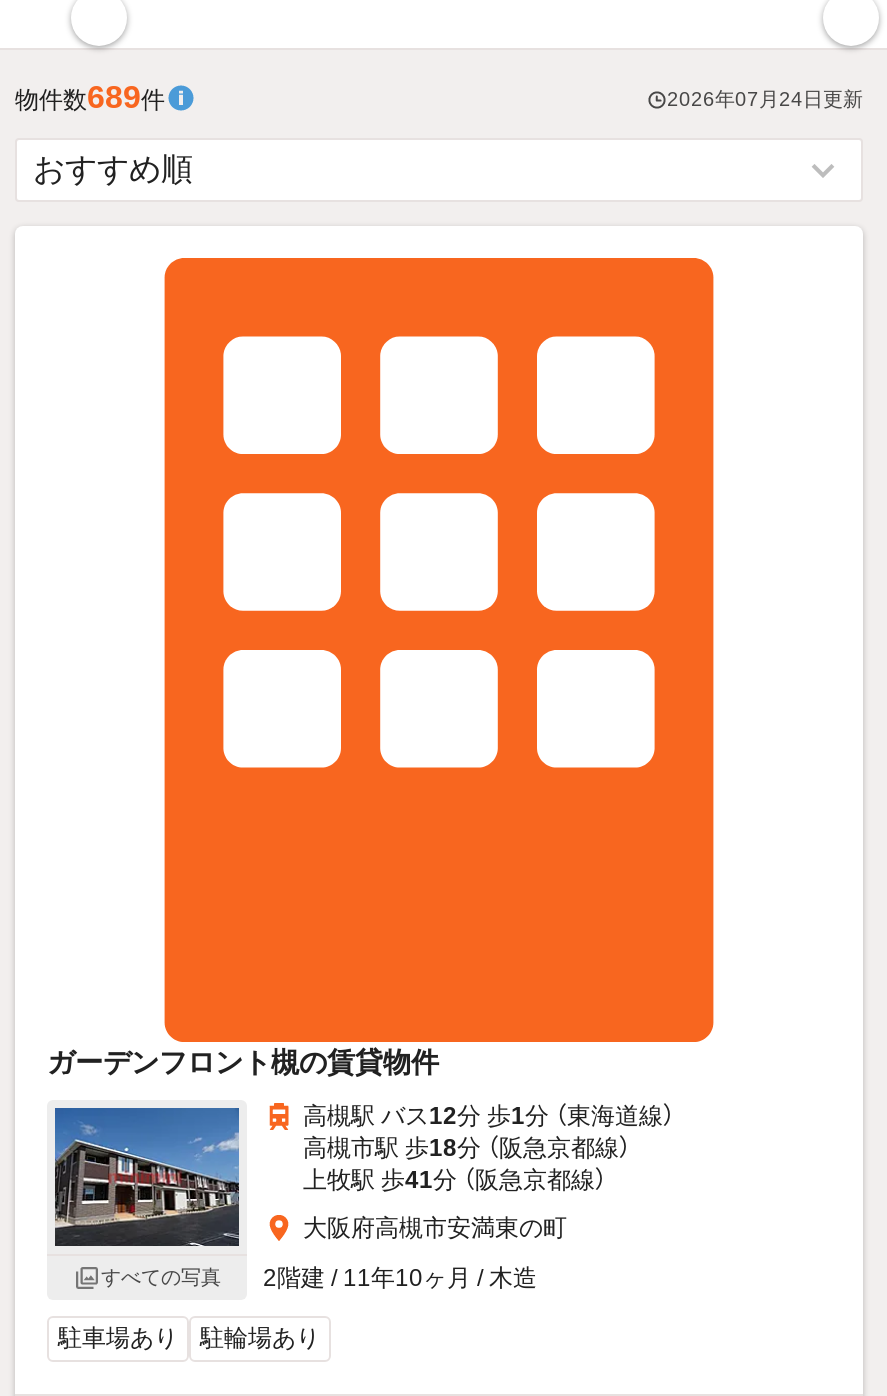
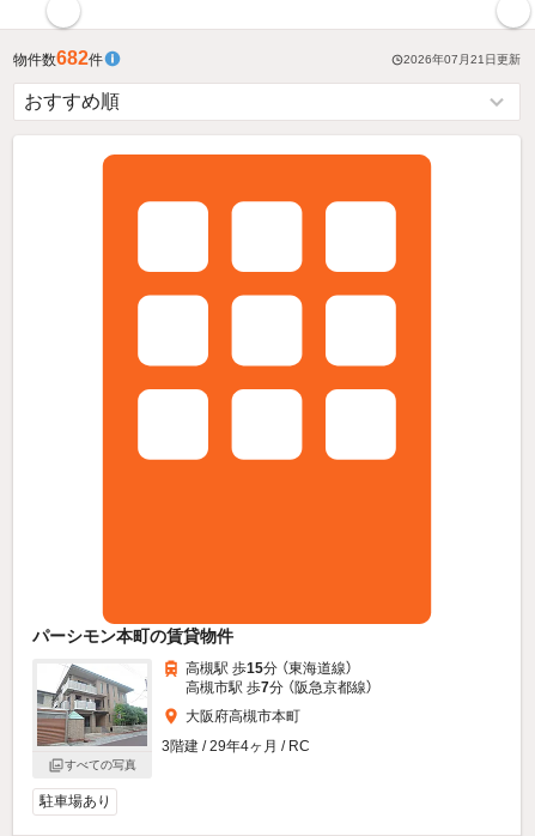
- 物件数689件
- 2026年07月24日更新
+ 物件数682件
+ 2026年07月21日更新

- ガーデンフロント槻の賃貸物件
+ パーシモン本町の賃貸物件

- [image]
- 2階建 / 11年10ヶ月 / 木造
+ [image]
+ 3階建 / 29年4ヶ月 / RC

- 高槻駅 バス12分 歩1分 （東海道線）
- 高槻市駅 歩18分 （阪急京都線）
- 上牧駅 歩41分 （阪急京都線）
+ 高槻駅 歩15分 （東海道線）
+ 高槻市駅 歩7分 （阪急京都線）

- 大阪府高槻市安満東の町
+ 大阪府高槻市本町

- 駐輪場あり
